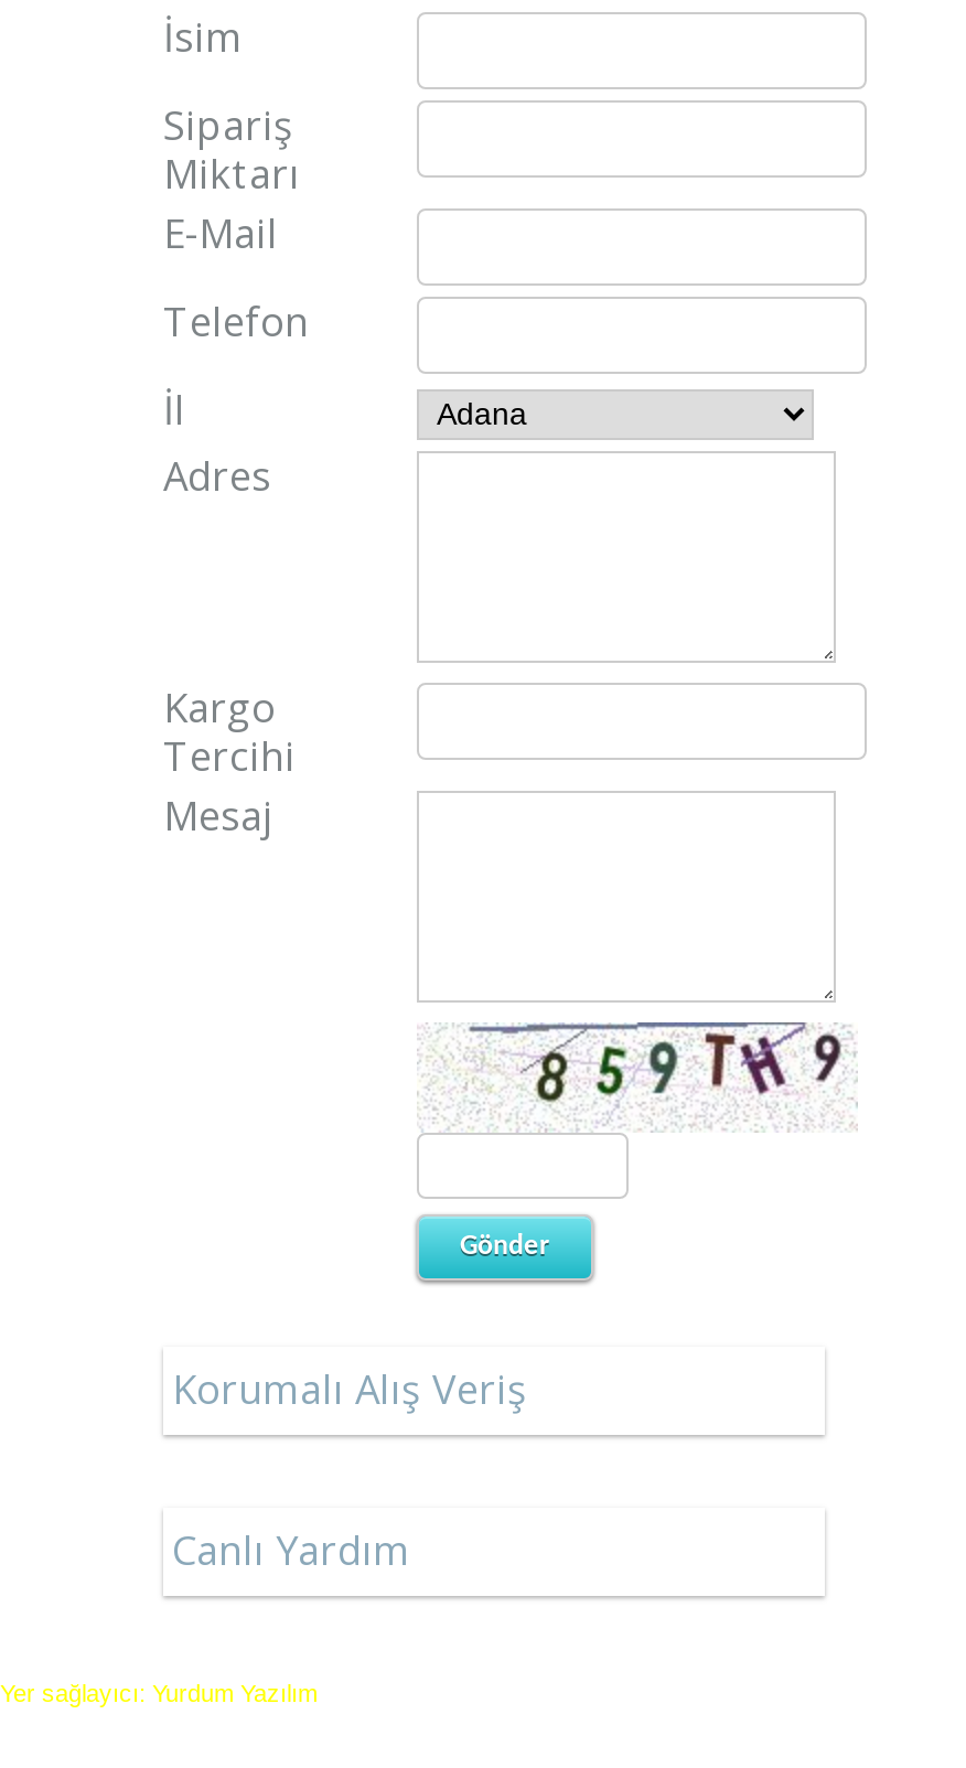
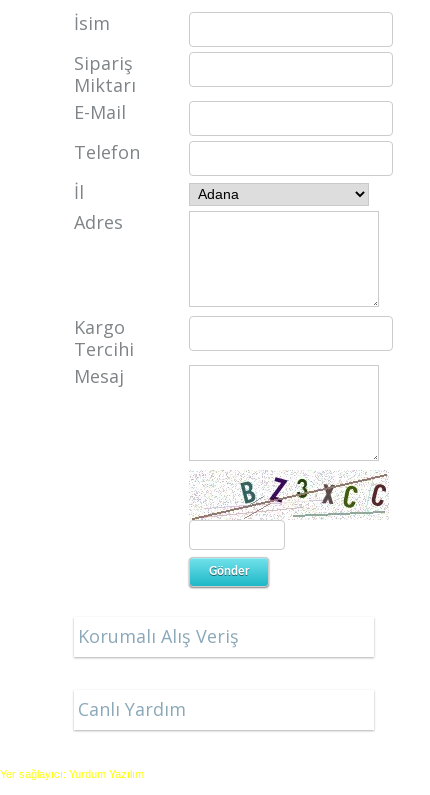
- [image]
+ [image]
